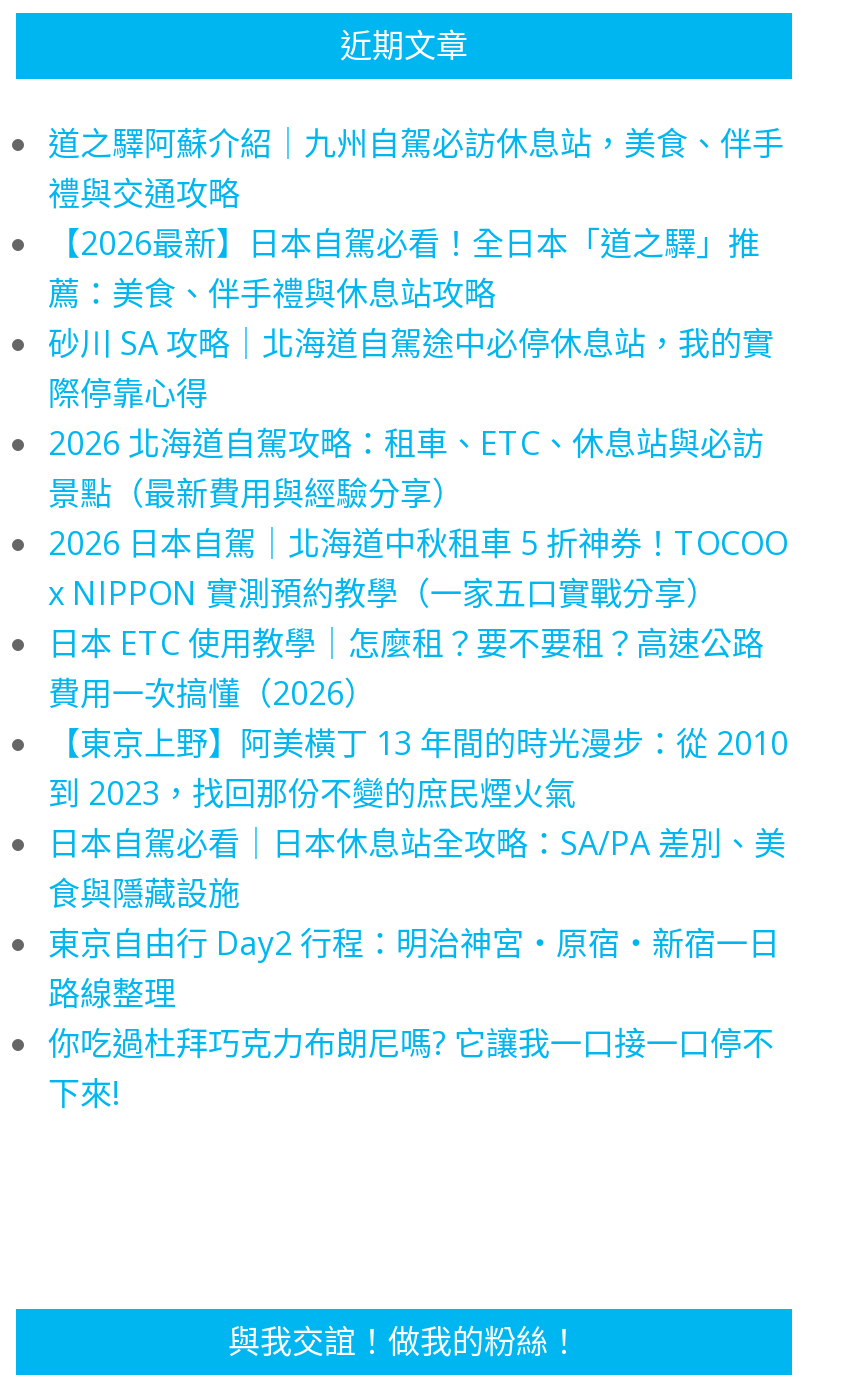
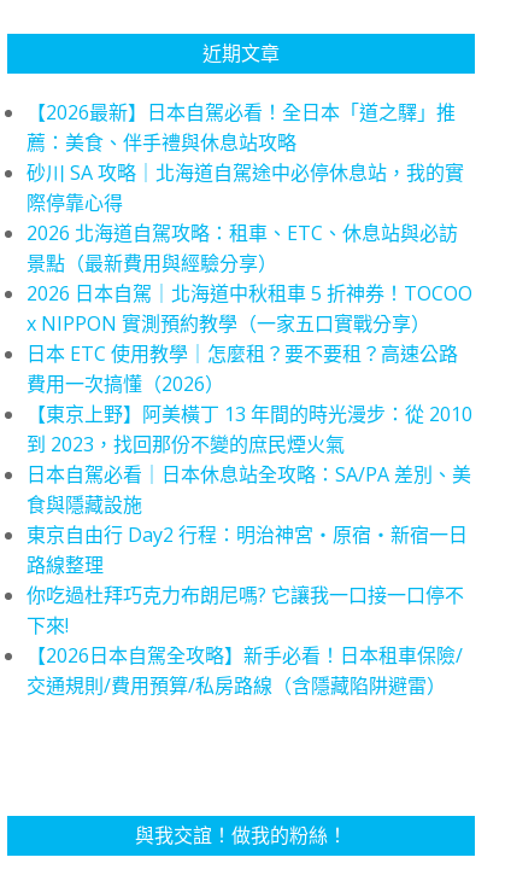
- 道之驛阿蘇介紹｜九州自駕必訪休息站，美食、伴手
- 禮與交通攻略

moved up: 【2026最新】日本自駕必看！全日本「道之驛」推 | 薦：美食、伴手禮與休息站攻略 | 砂川 SA 攻略｜北海道自駕途中必停休息站，我的實 | ... | 你吃過杜拜巧克力布朗尼嗎? 它讓我一口接一口停不 | 下來!

+ 【2026日本自駕全攻略】新手必看！日本租車保險/
+ 交通規則/費用預算/私房路線（含隱藏陷阱避雷）
